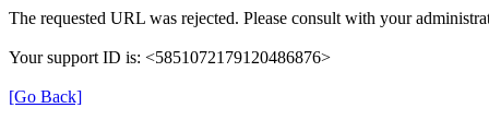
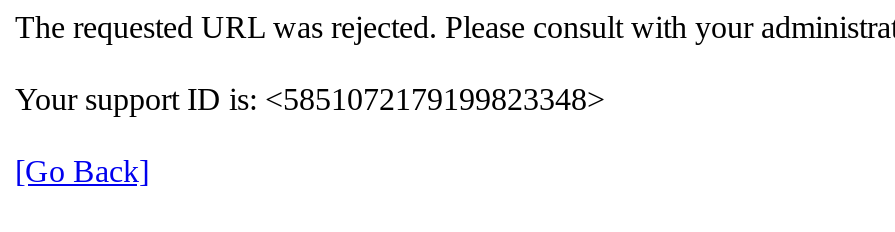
- Your support ID is: <5851072179120486876>
+ Your support ID is: <5851072179199823348>
